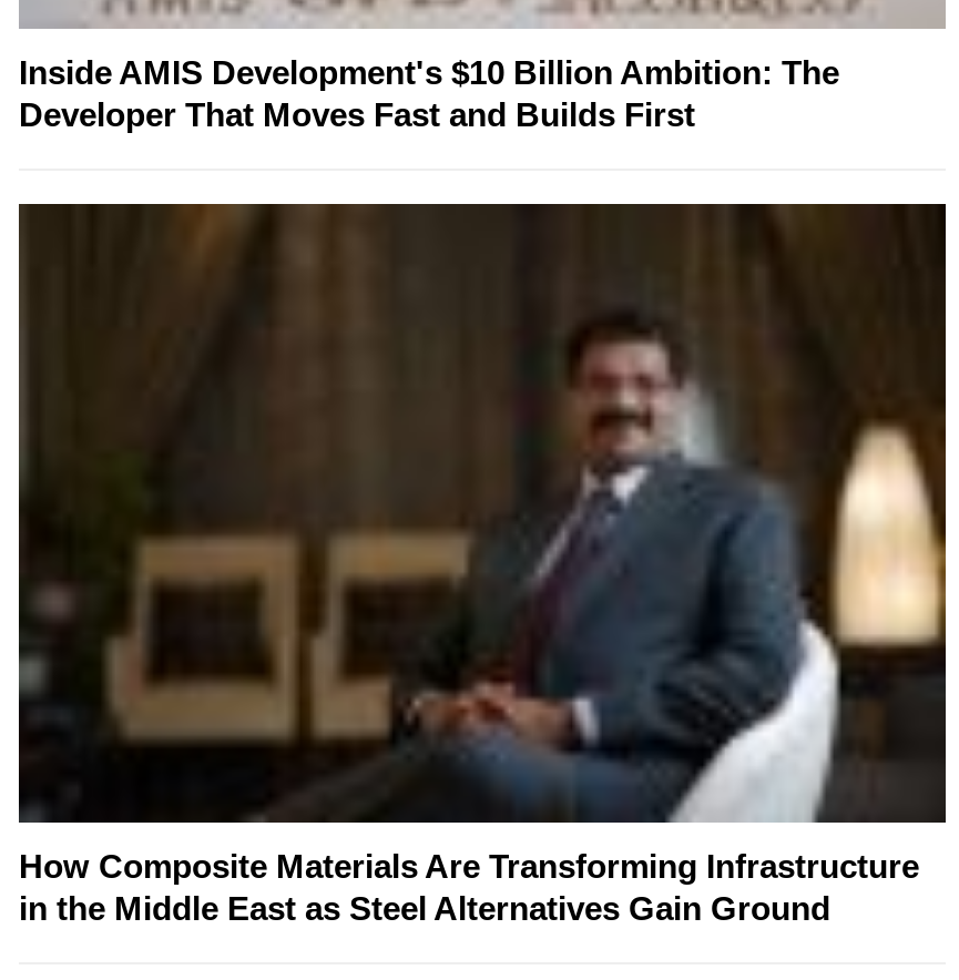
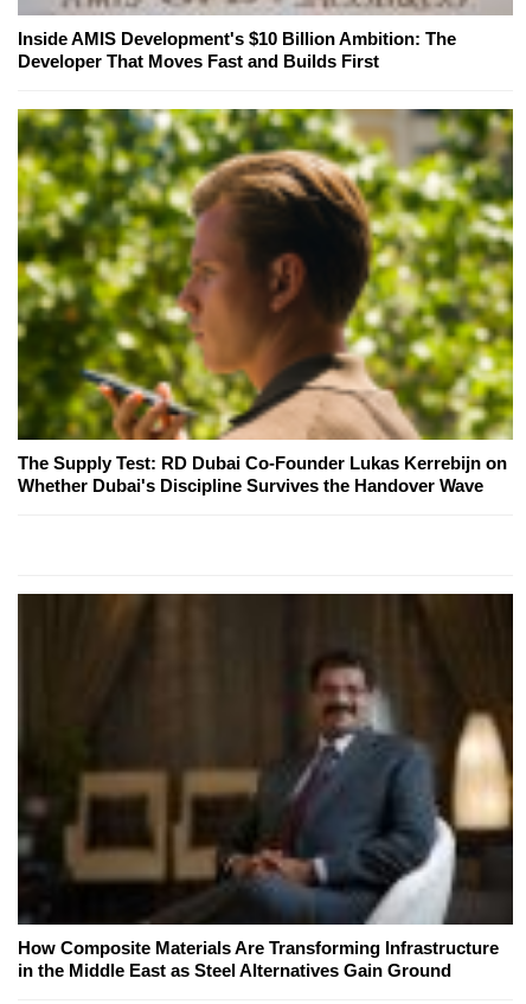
+ [image]
+ The Supply Test: RD Dubai Co-Founder Lukas Kerrebijn on
+ Whether Dubai's Discipline Survives the Handover Wave
